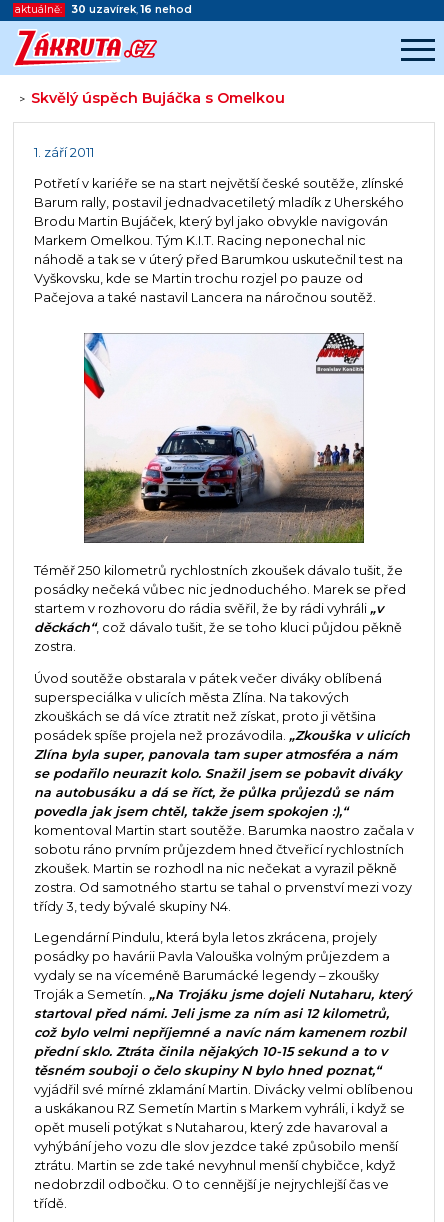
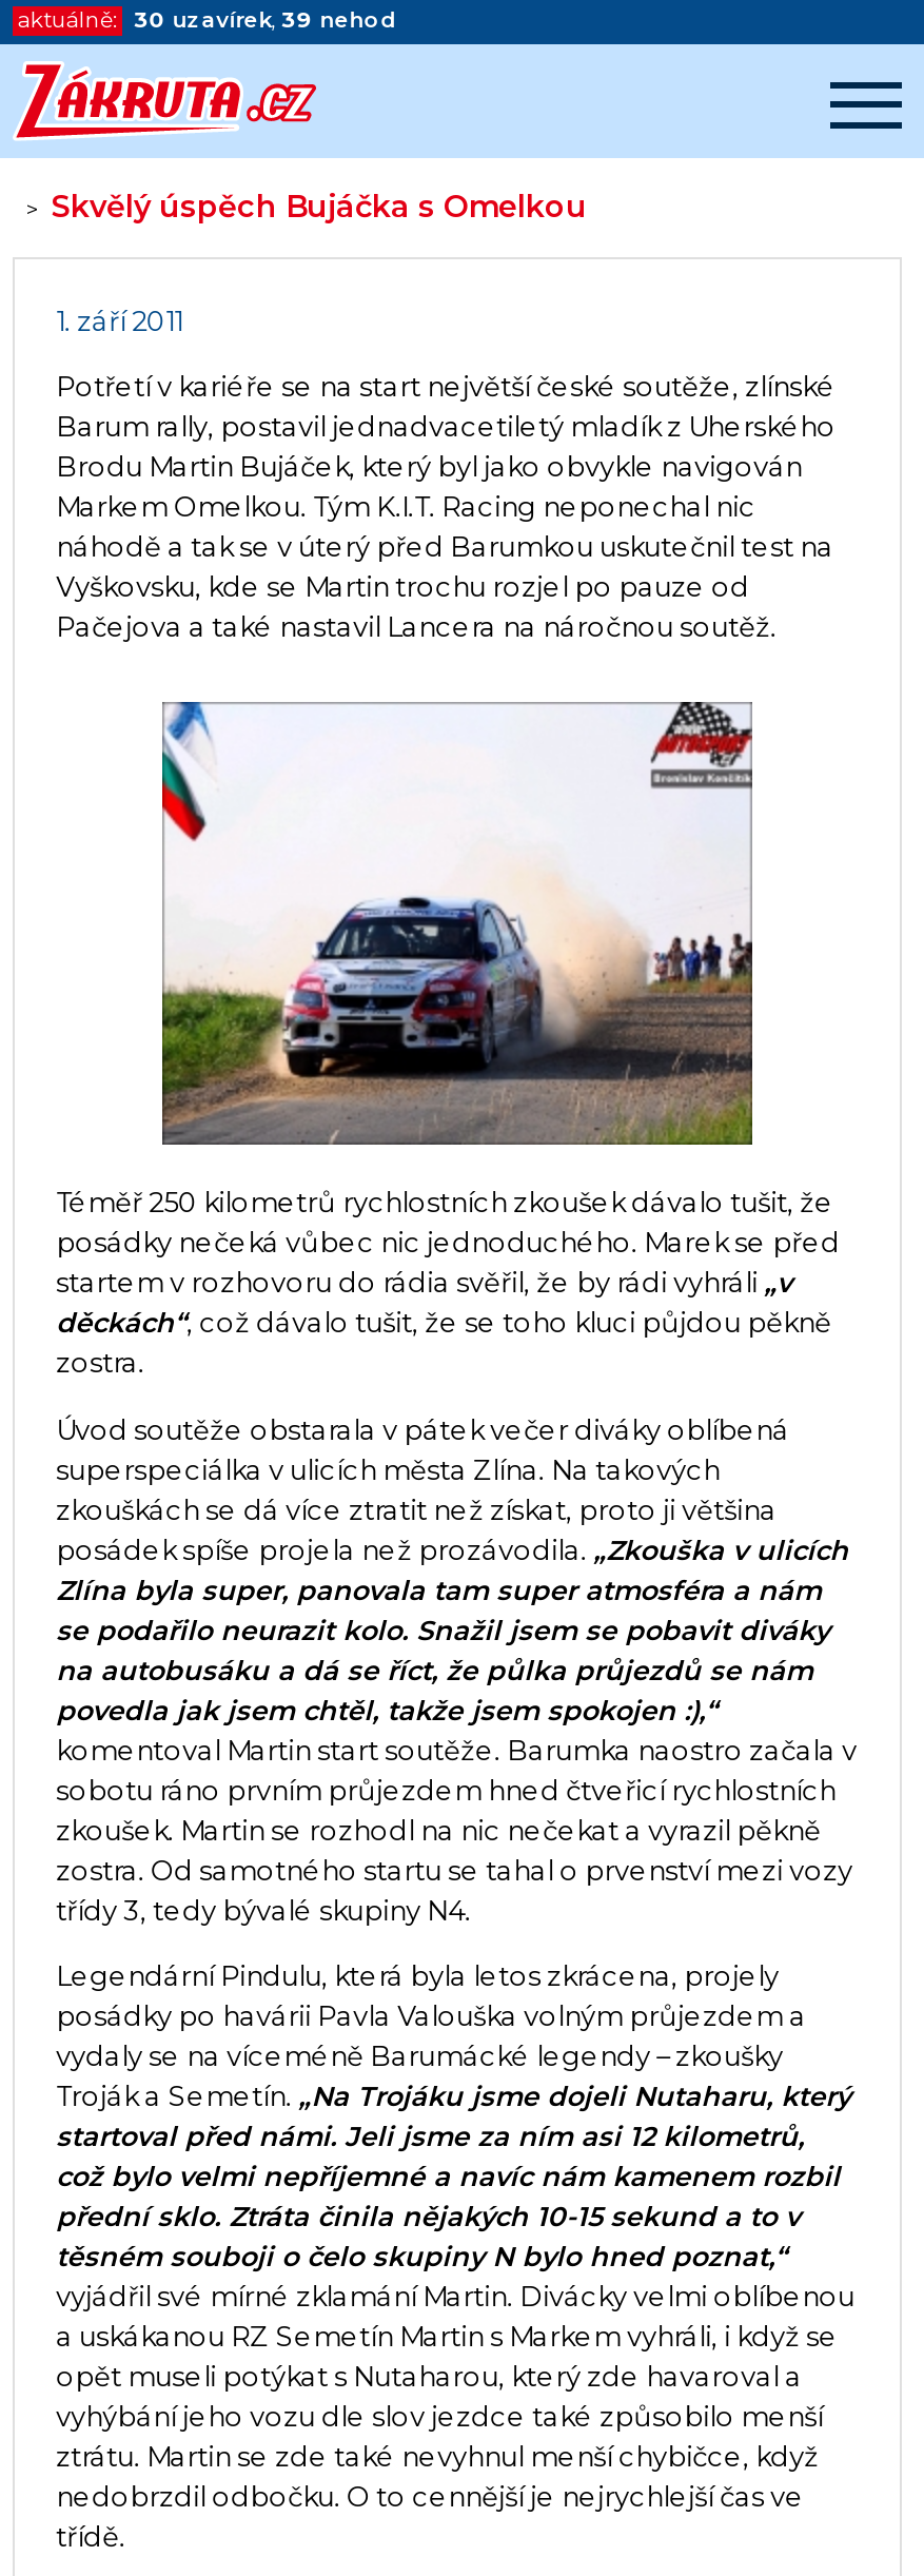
- 30 uzavírek, 16 nehod
+ 30 uzavírek, 39 nehod
